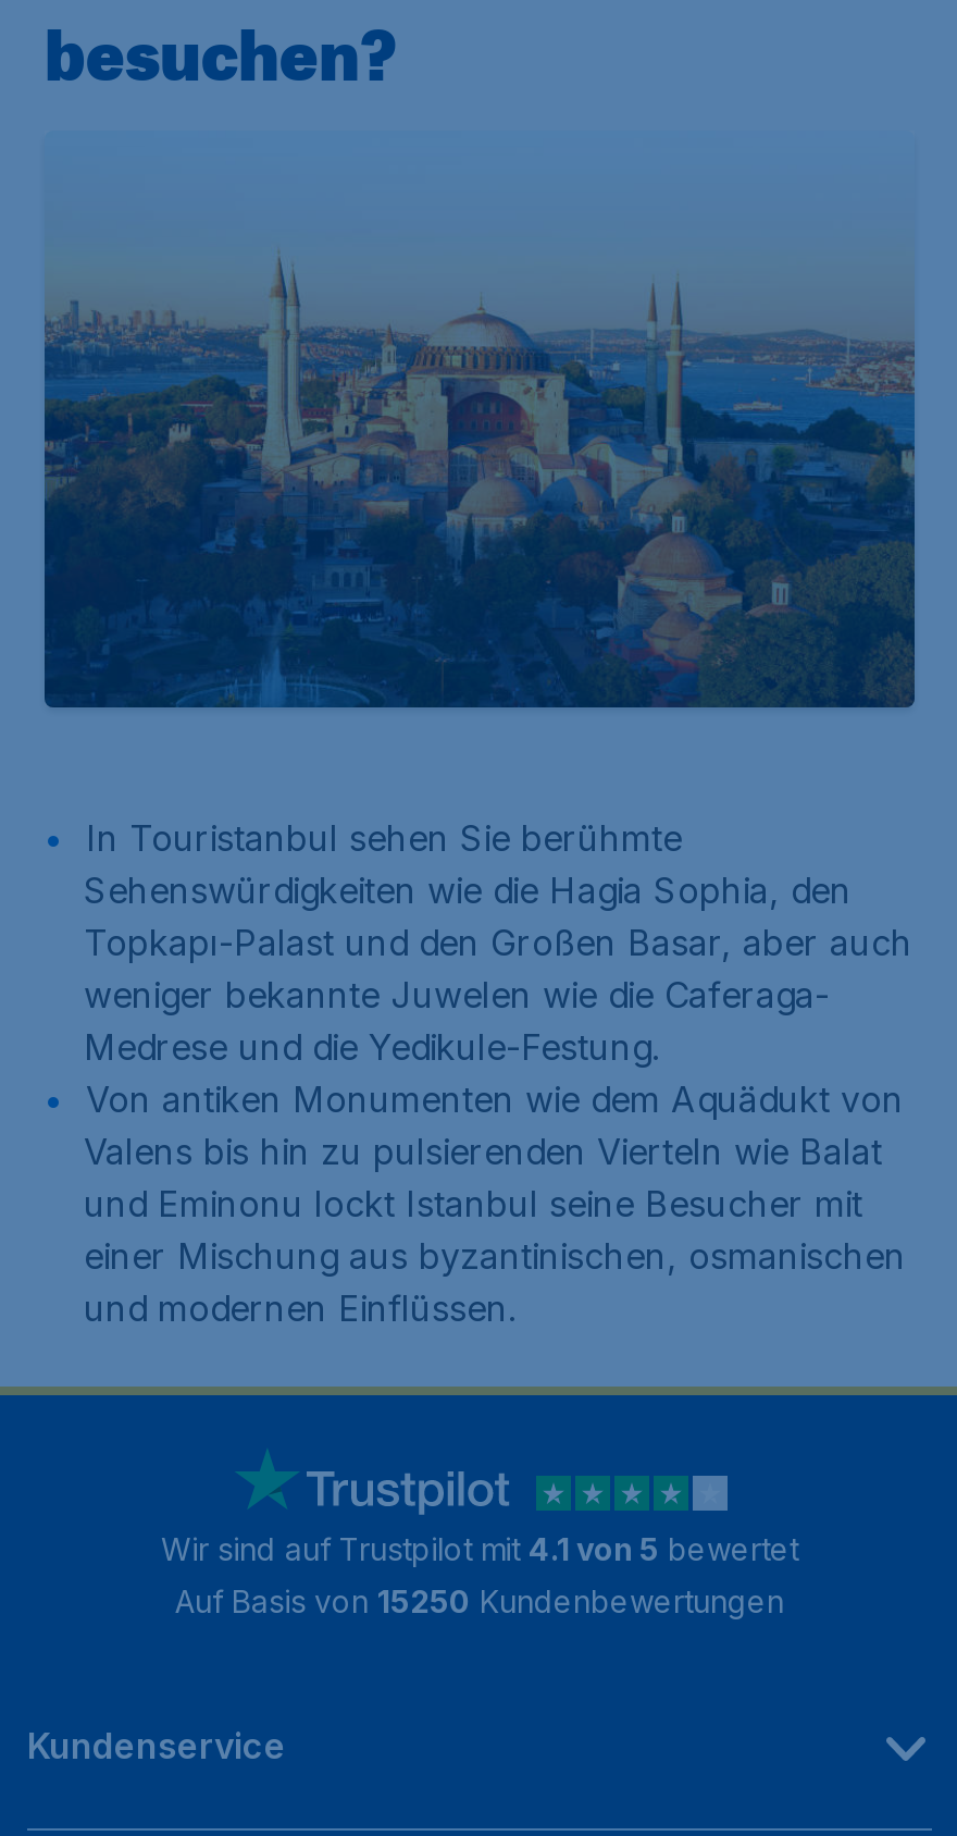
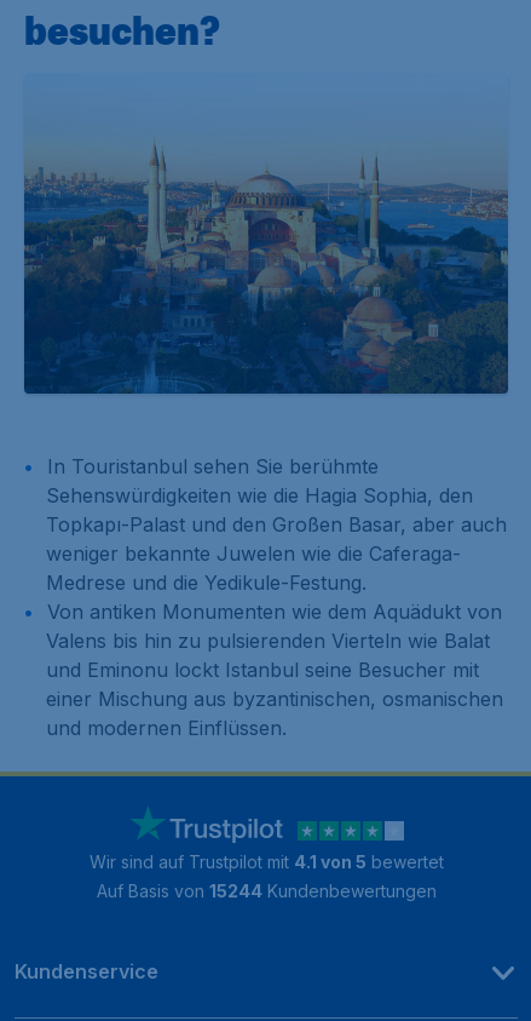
- Auf Basis von 15250 Kundenbewertungen
+ Auf Basis von 15244 Kundenbewertungen
